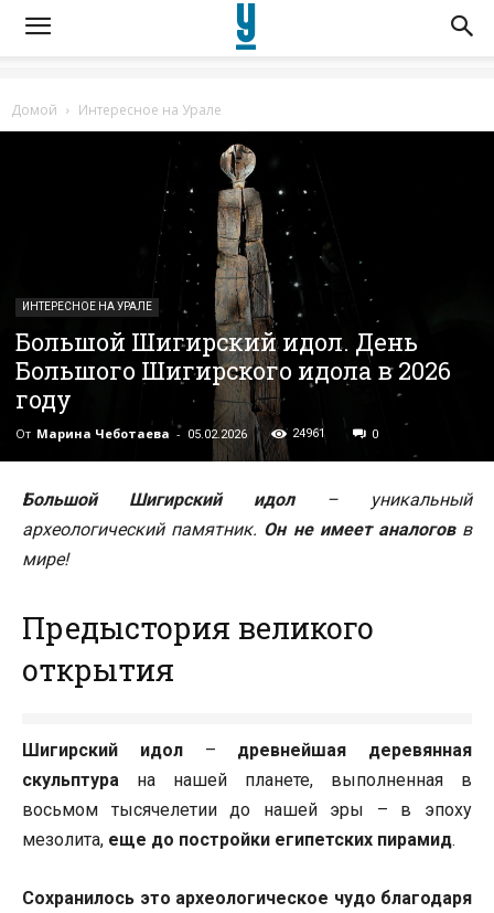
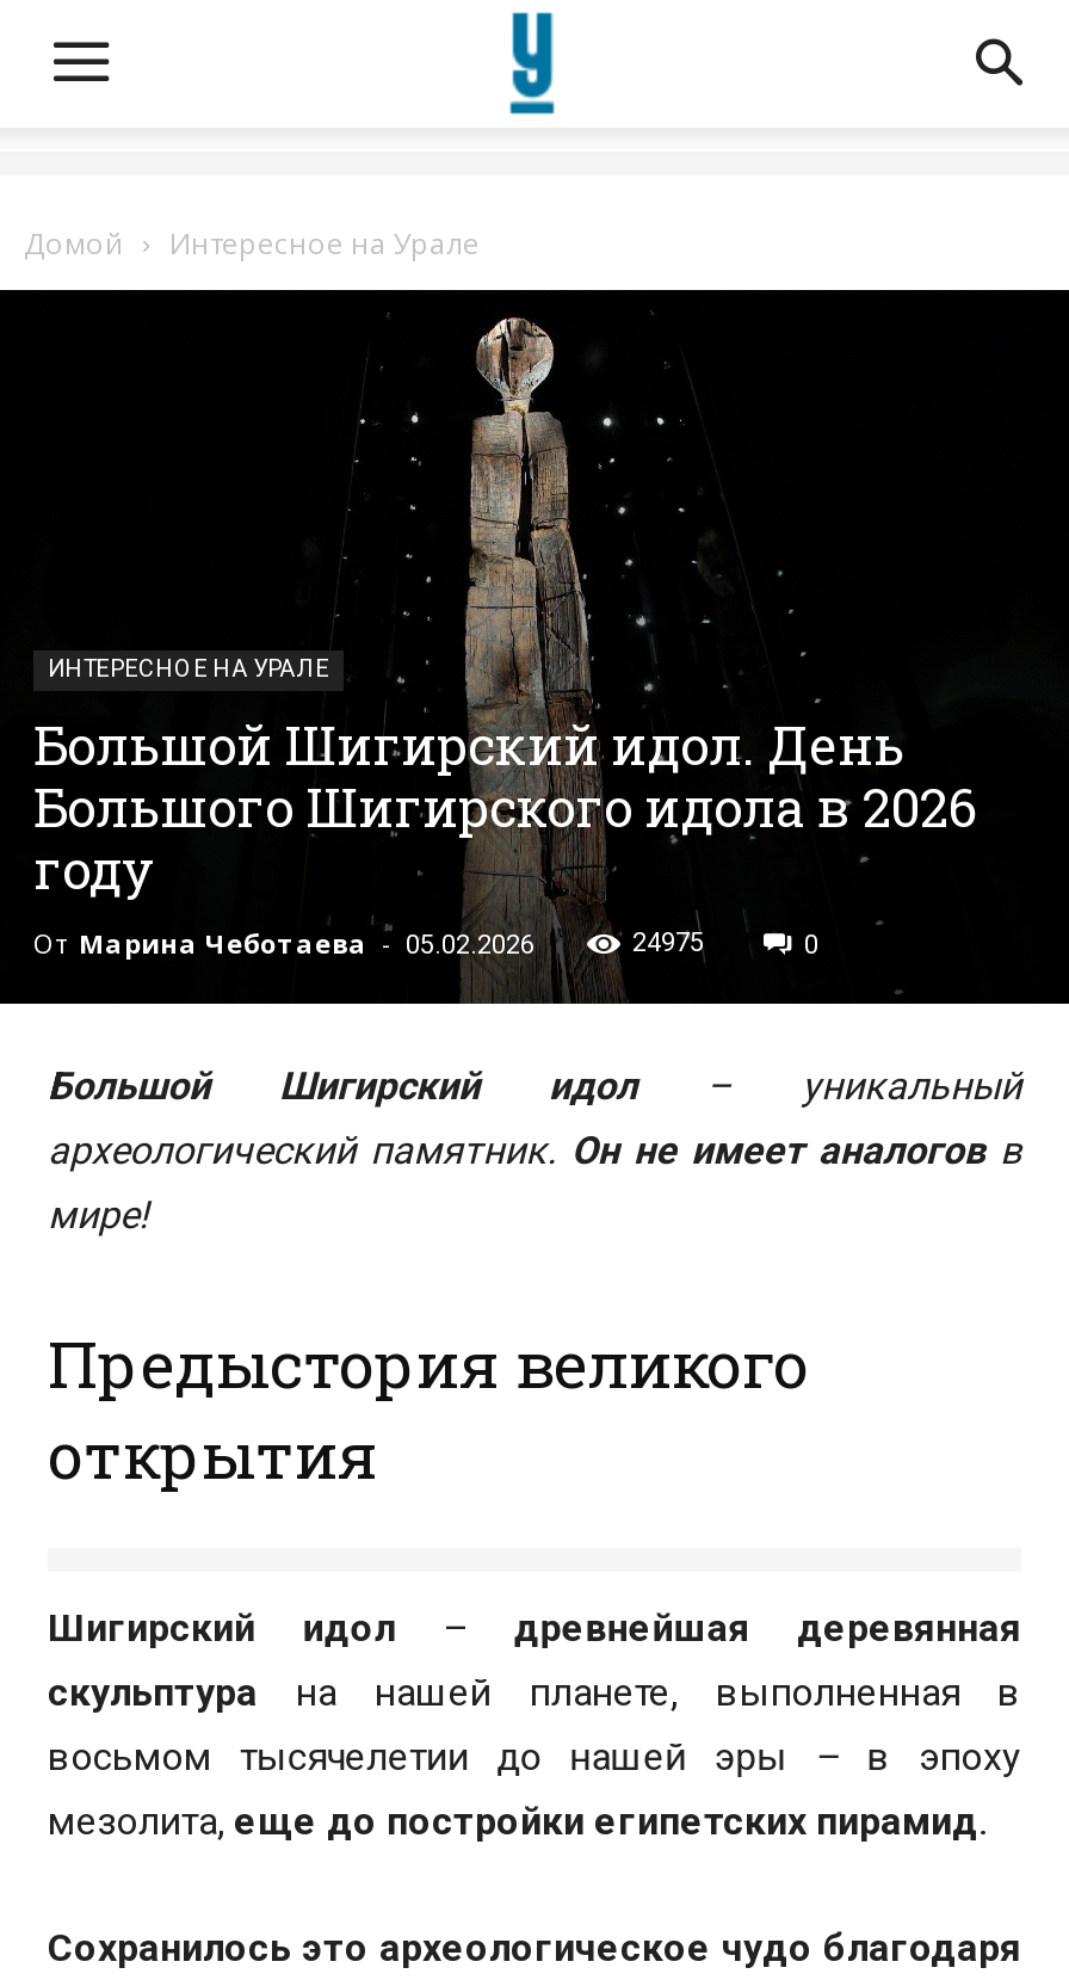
- 24961
+ 24975
